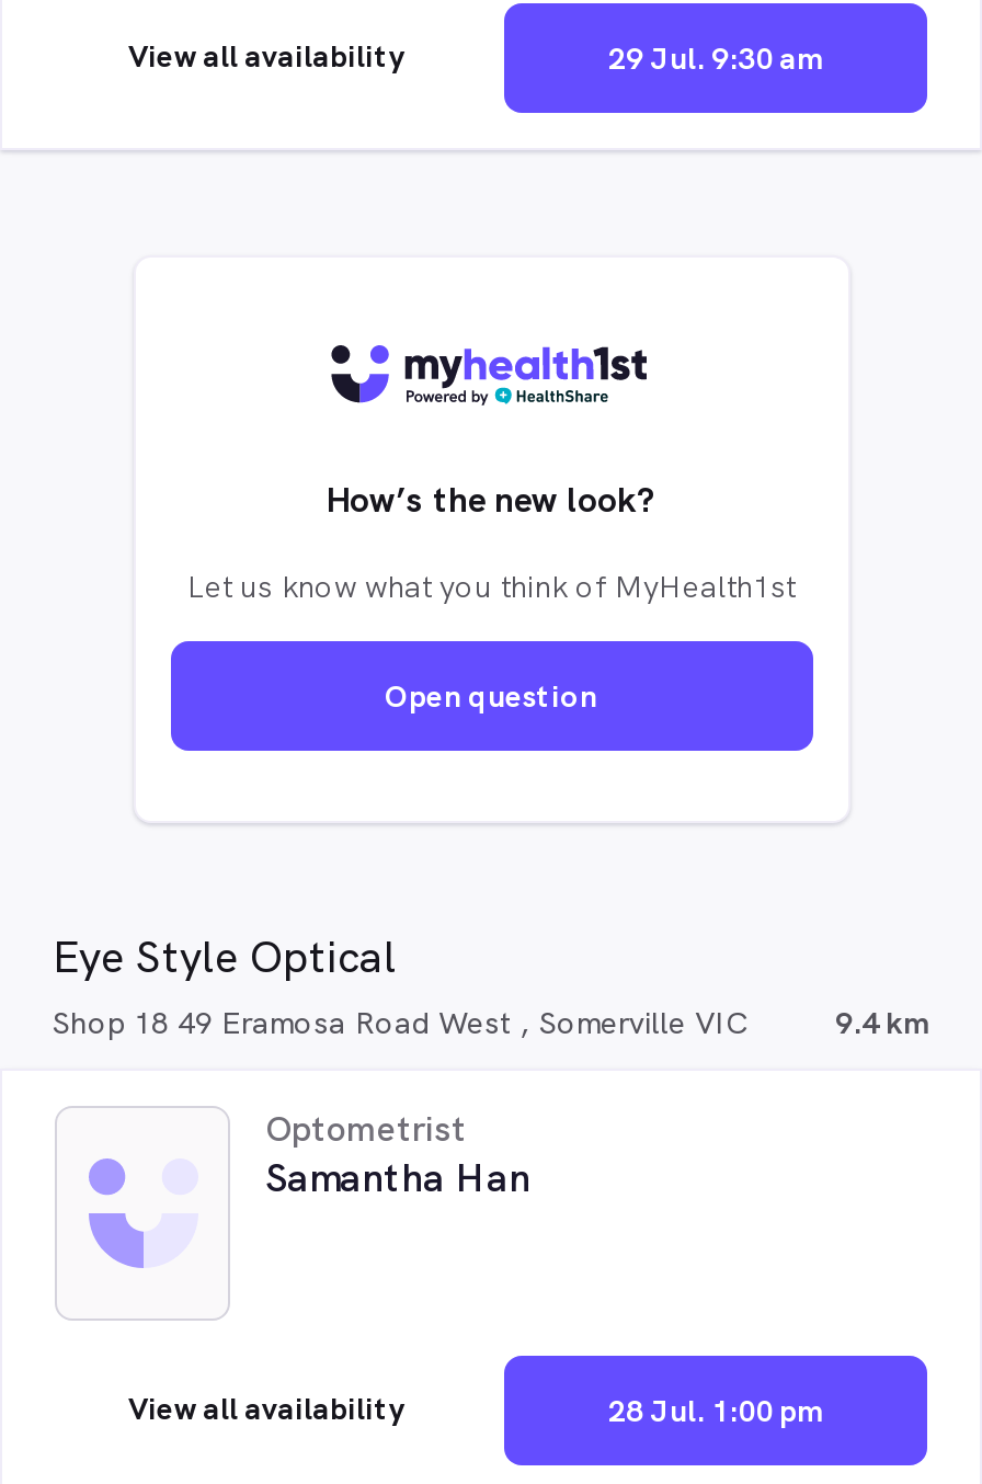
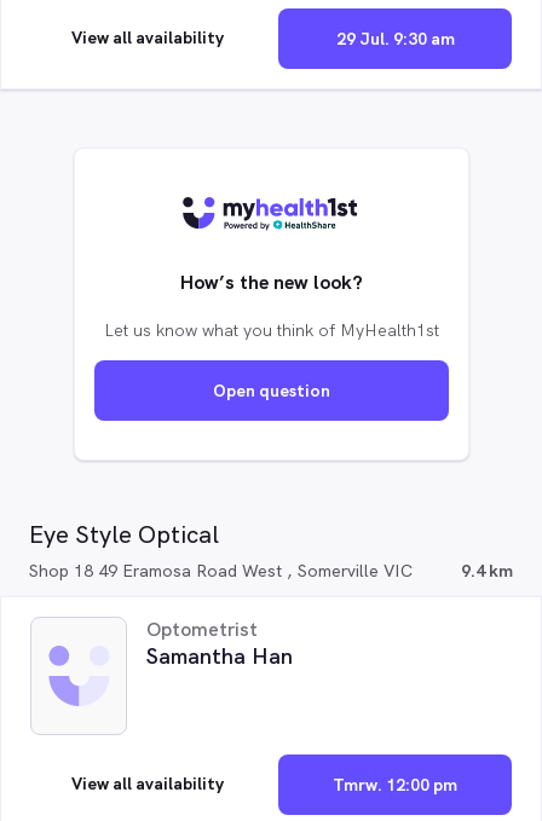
- 28 Jul. 1:00 pm
+ Tmrw. 12:00 pm
